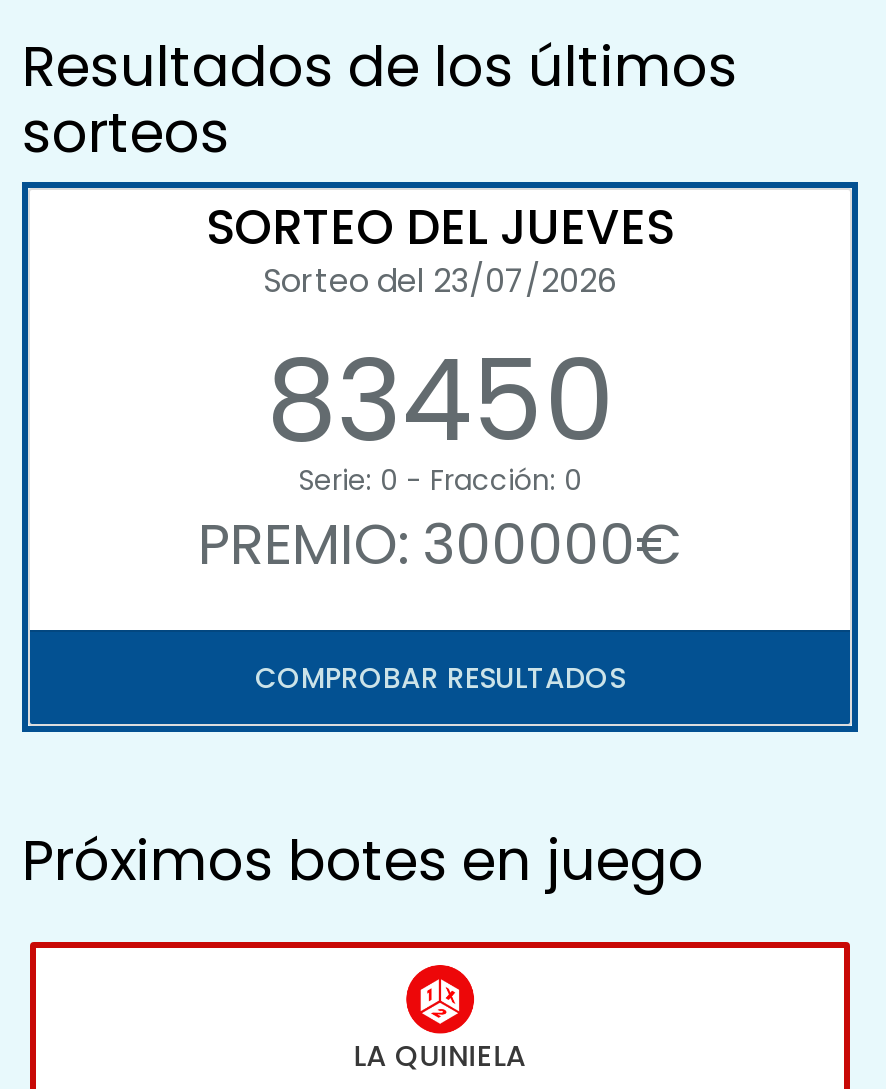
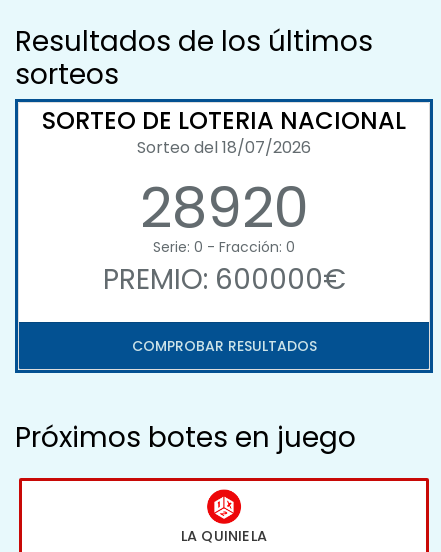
- SORTEO DEL JUEVES
- Sorteo del 23/07/2026
- 83450
+ SORTEO DE LOTERIA NACIONAL
+ Sorteo del 18/07/2026
+ 28920

- PREMIO: 300000€
+ PREMIO: 600000€
